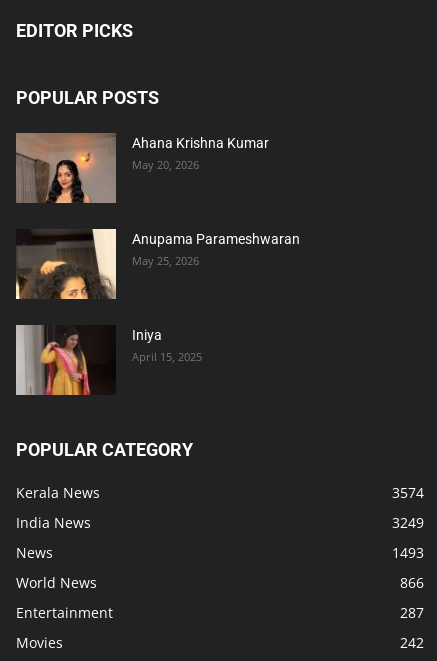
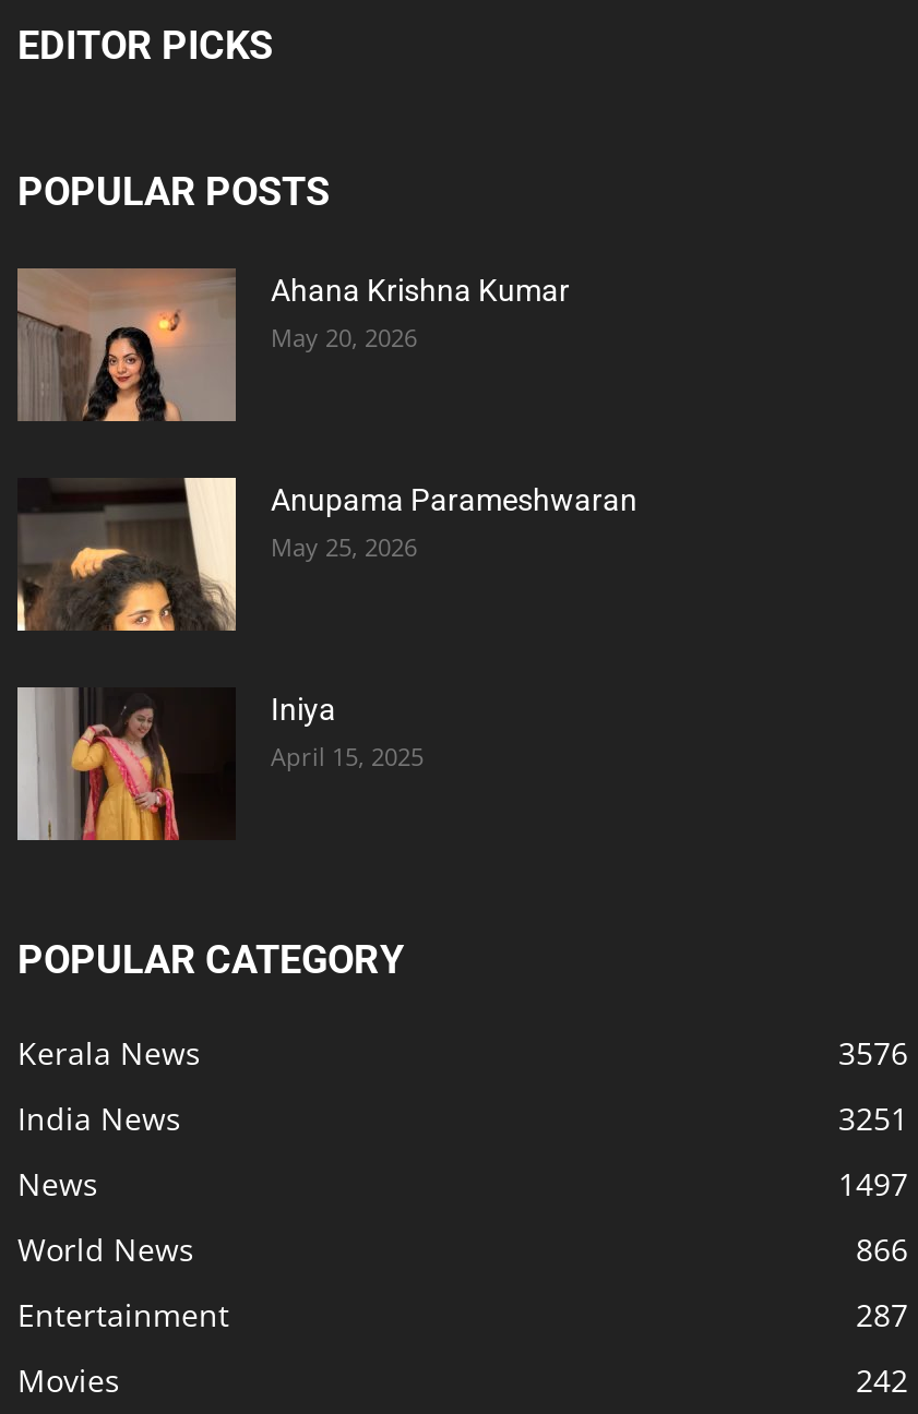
- 3574
+ 3576

- 3249
+ 3251

- 1493
+ 1497
